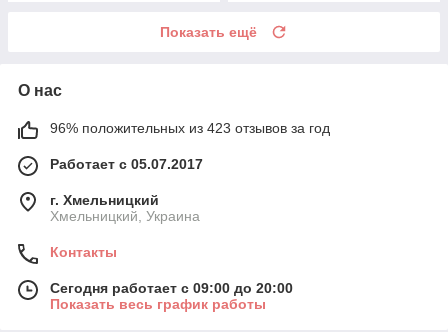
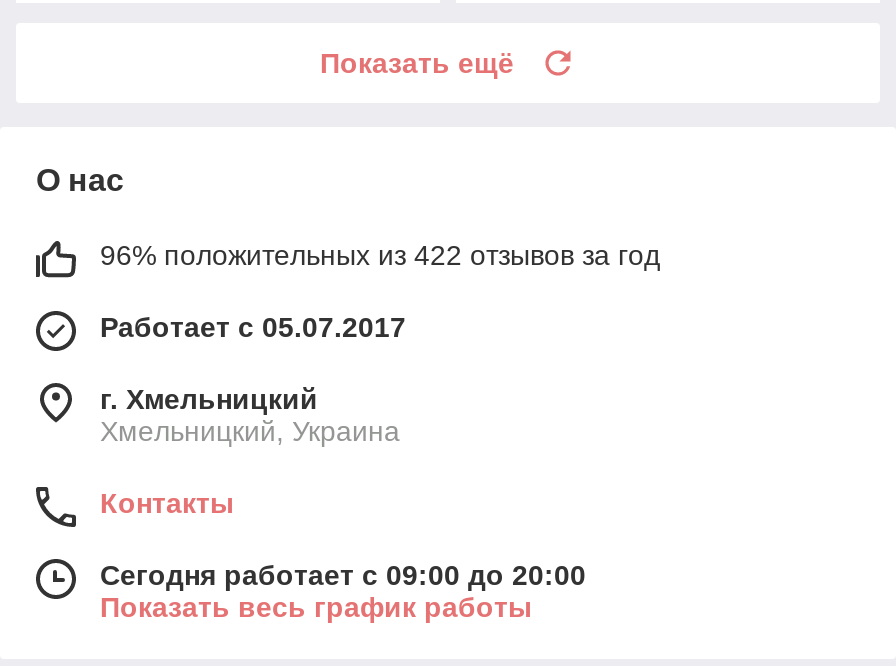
- 96% положительных из 423 отзывов за год
+ 96% положительных из 422 отзывов за год
